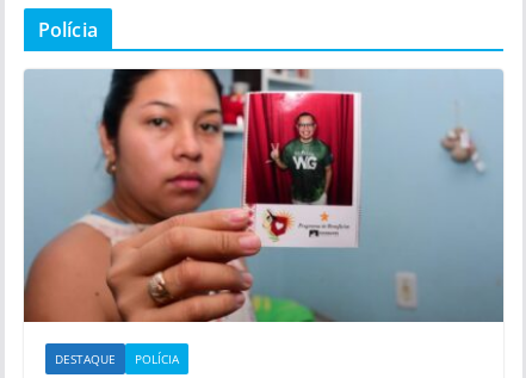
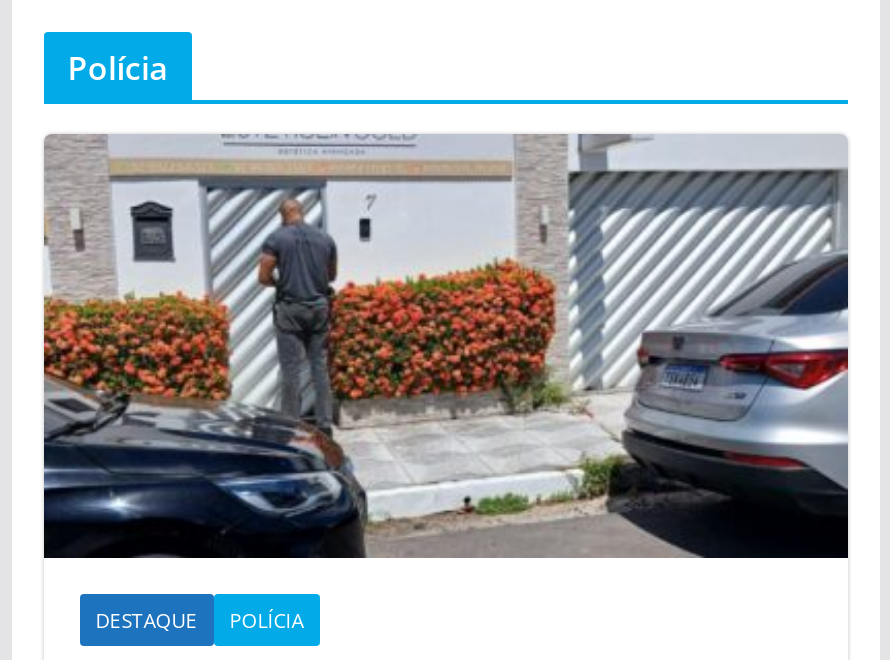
- [image]
+ [image]
